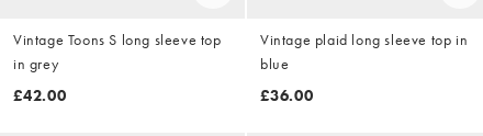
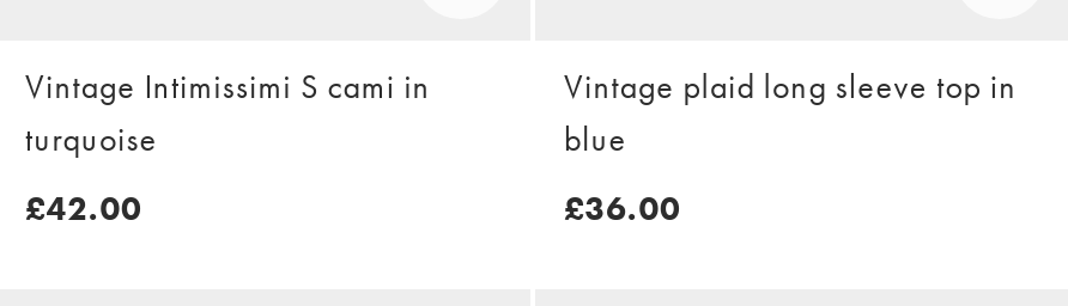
- Vintage Toons S long sleeve top
- in grey
+ Vintage Intimissimi S cami in
+ turquoise
